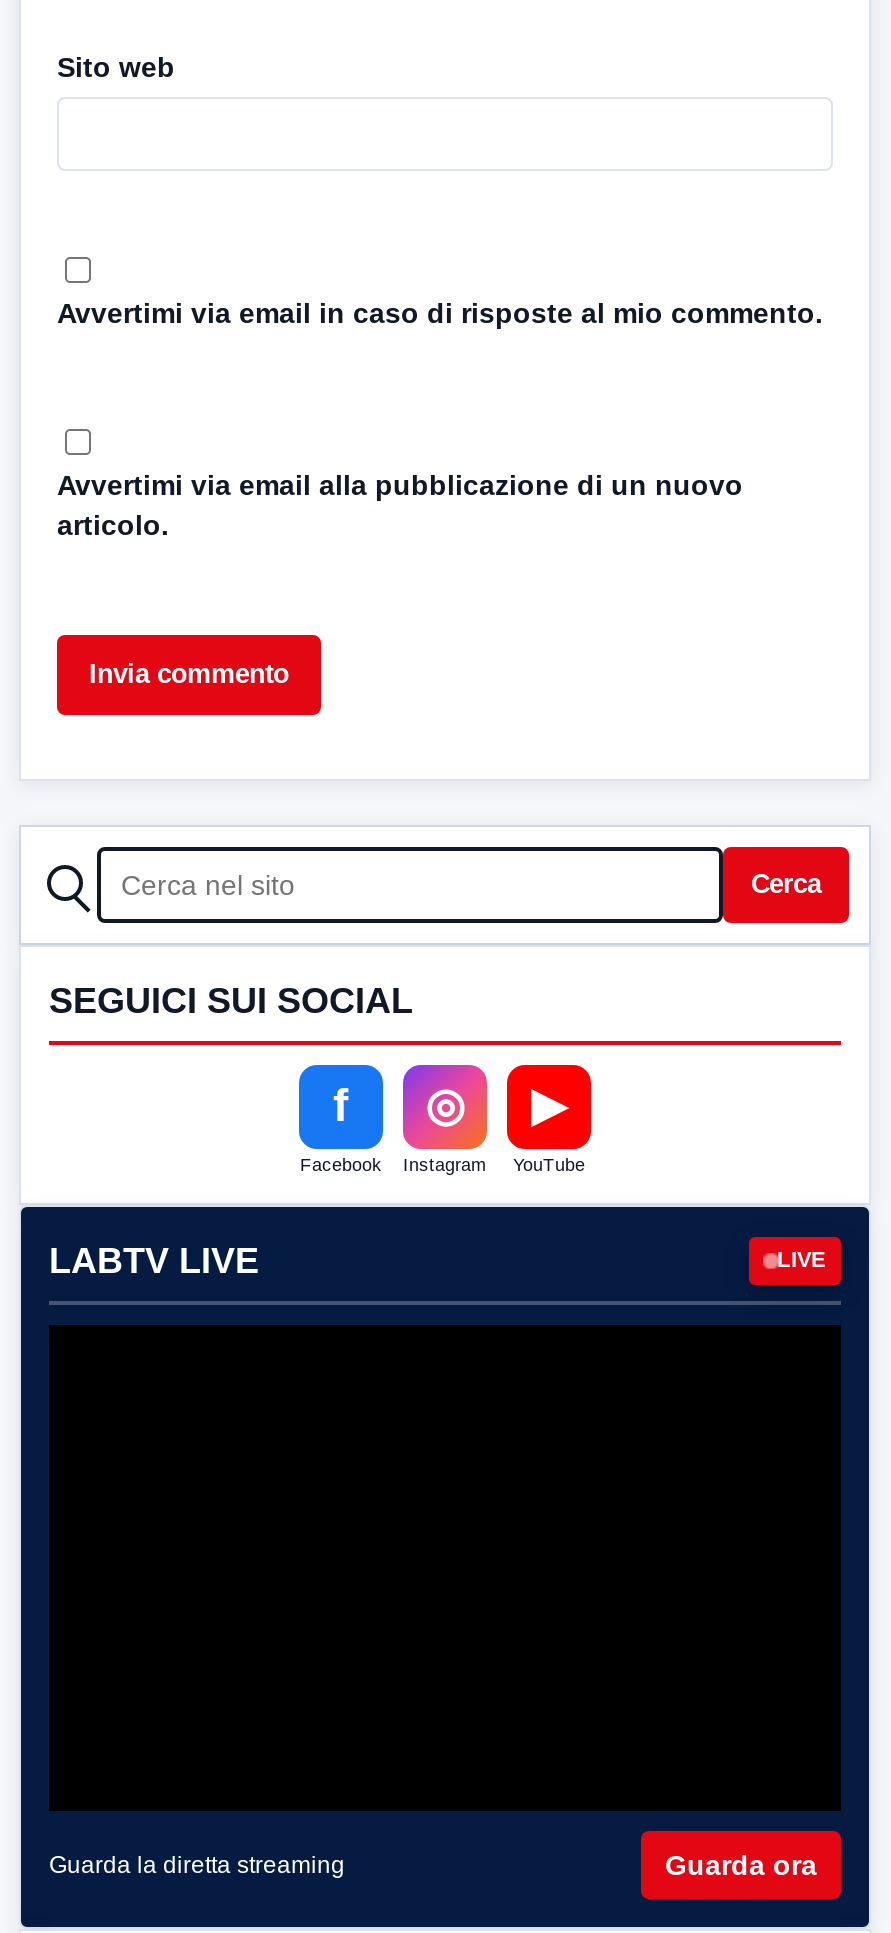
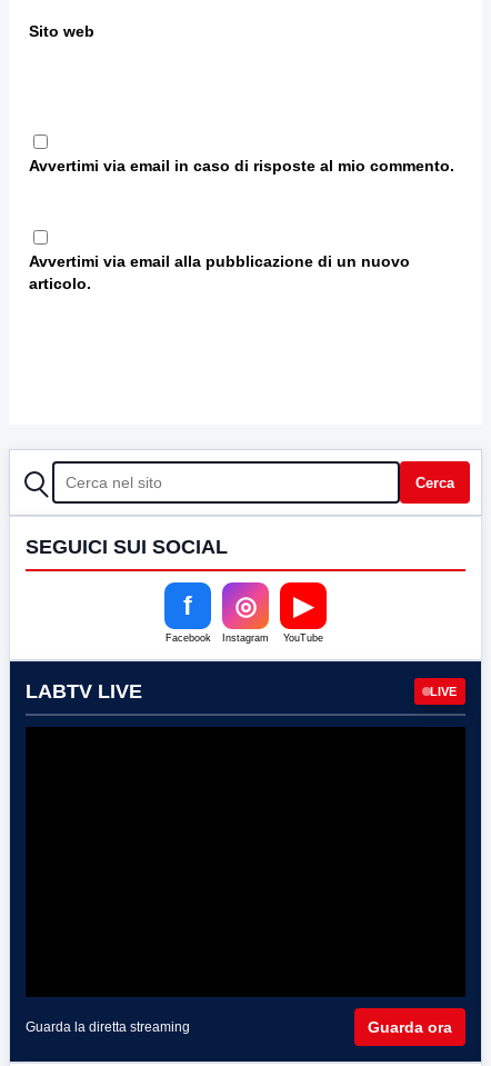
- [image]
